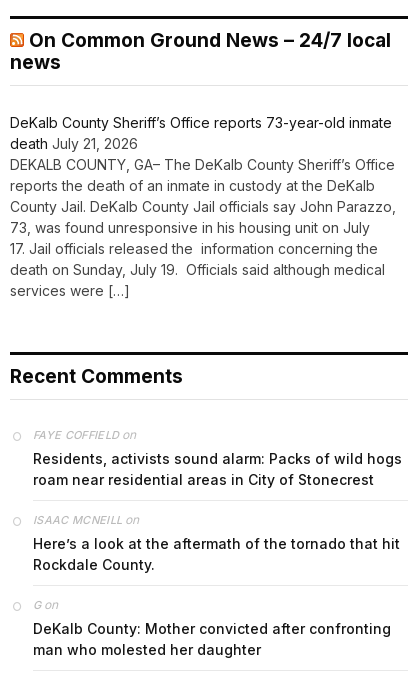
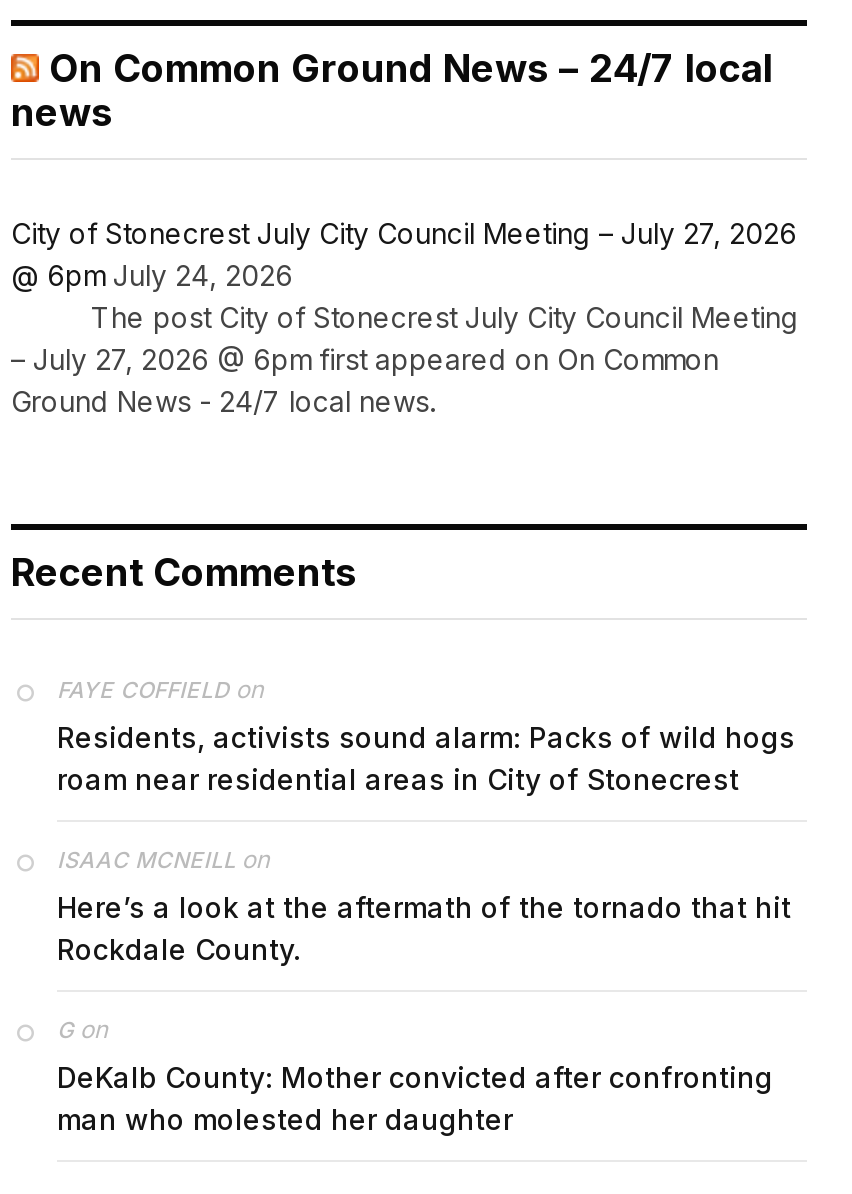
- DeKalb County Sheriff’s Office reports 73-year-old inmate
- death July 21, 2026
- DEKALB COUNTY, GA– The DeKalb County Sheriff’s Office
- reports the death of an inmate in custody at the DeKalb
- County Jail. DeKalb County Jail officials say John Parazzo,
- 73, was found unresponsive in his housing unit on July
- 17. Jail officials released the information concerning the
- death on Sunday, July 19. Officials said although medical
- services were […]
+ City of Stonecrest July City Council Meeting – July 27, 2026
+ @ 6pm July 24, 2026
+ The post City of Stonecrest July City Council Meeting
+ – July 27, 2026 @ 6pm first appeared on On Common
+ Ground News - 24/7 local news.
